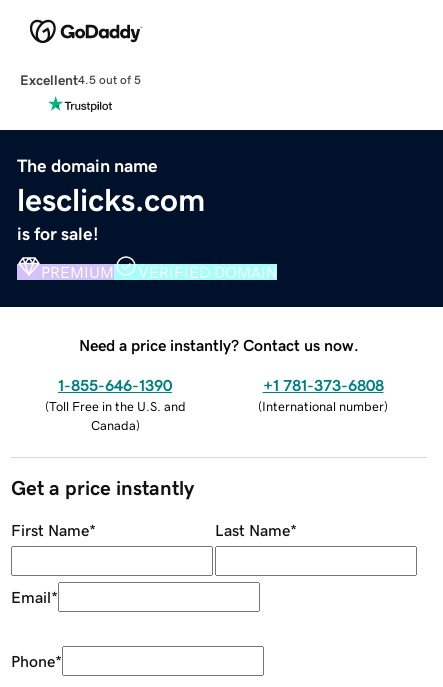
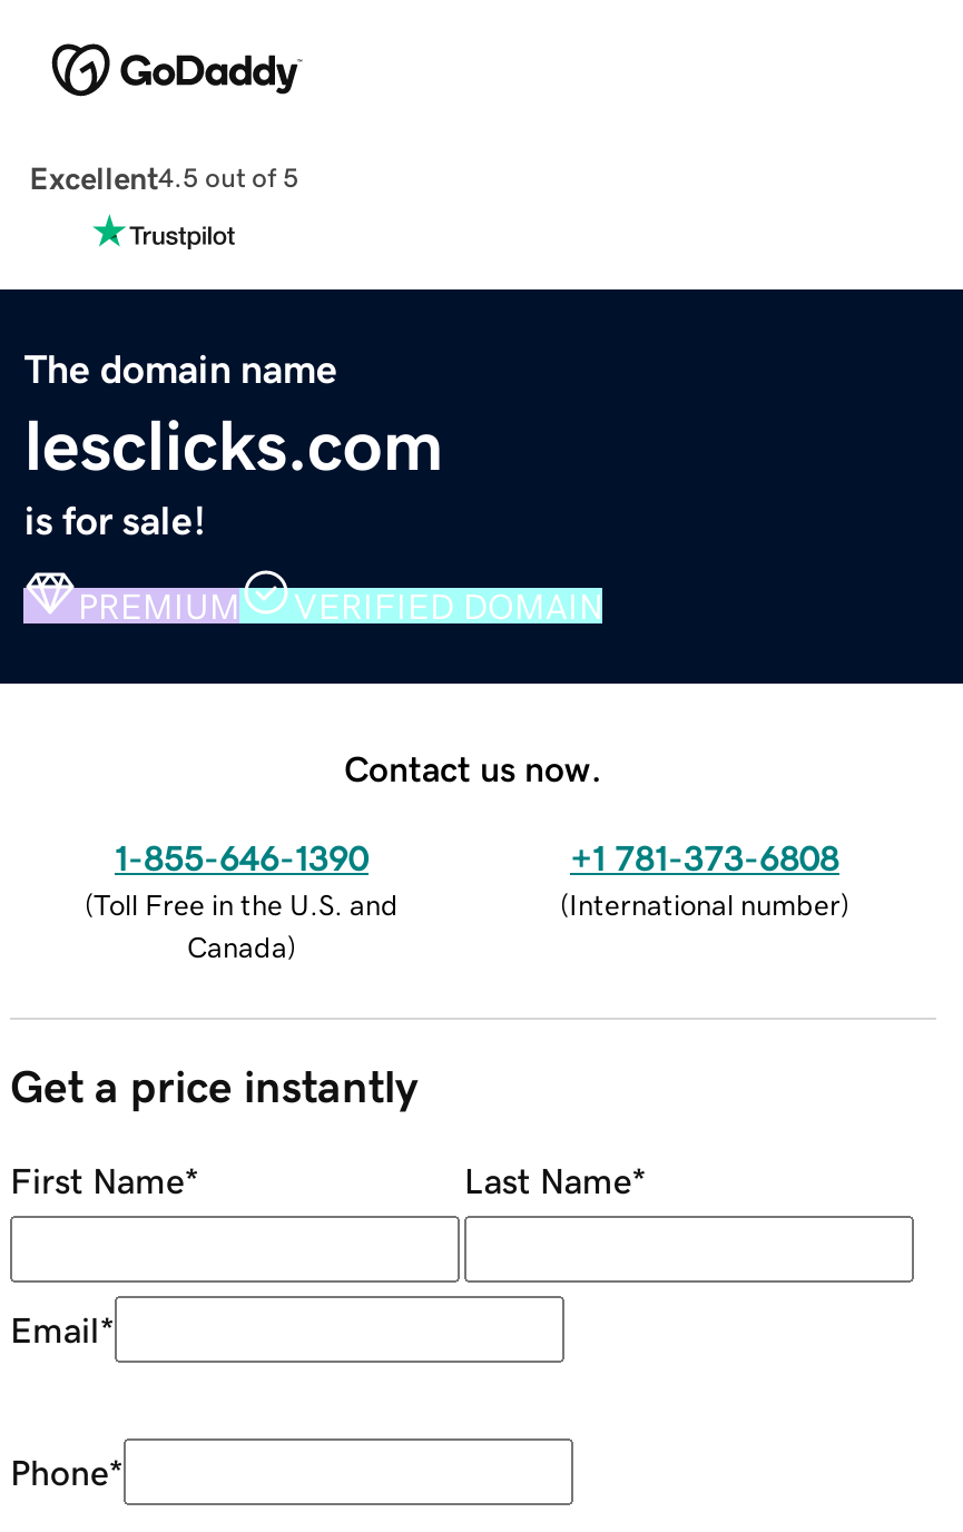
- Need a price instantly? Contact us now.
+ Contact us now.
